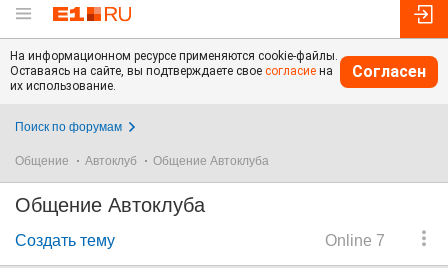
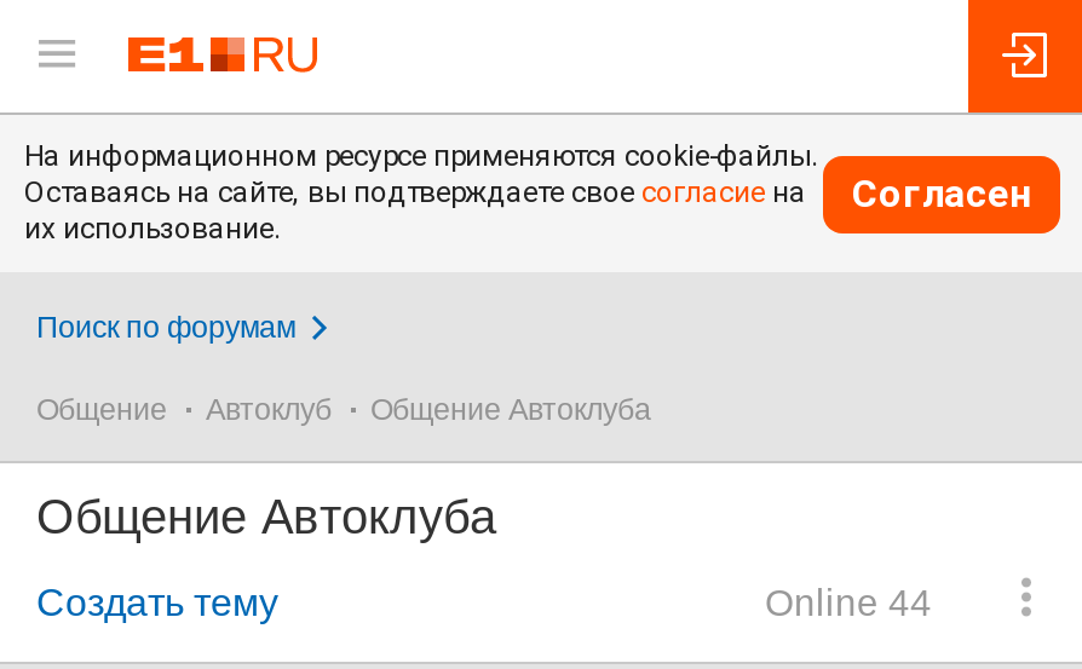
- Online 7
+ Online 44
